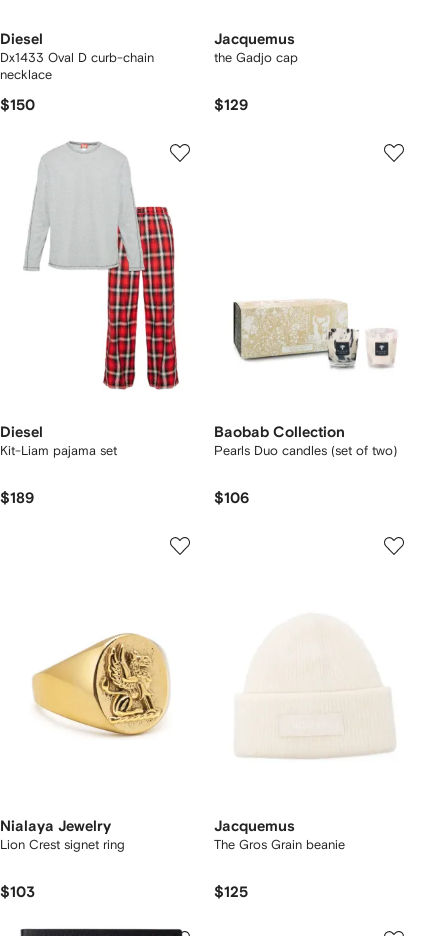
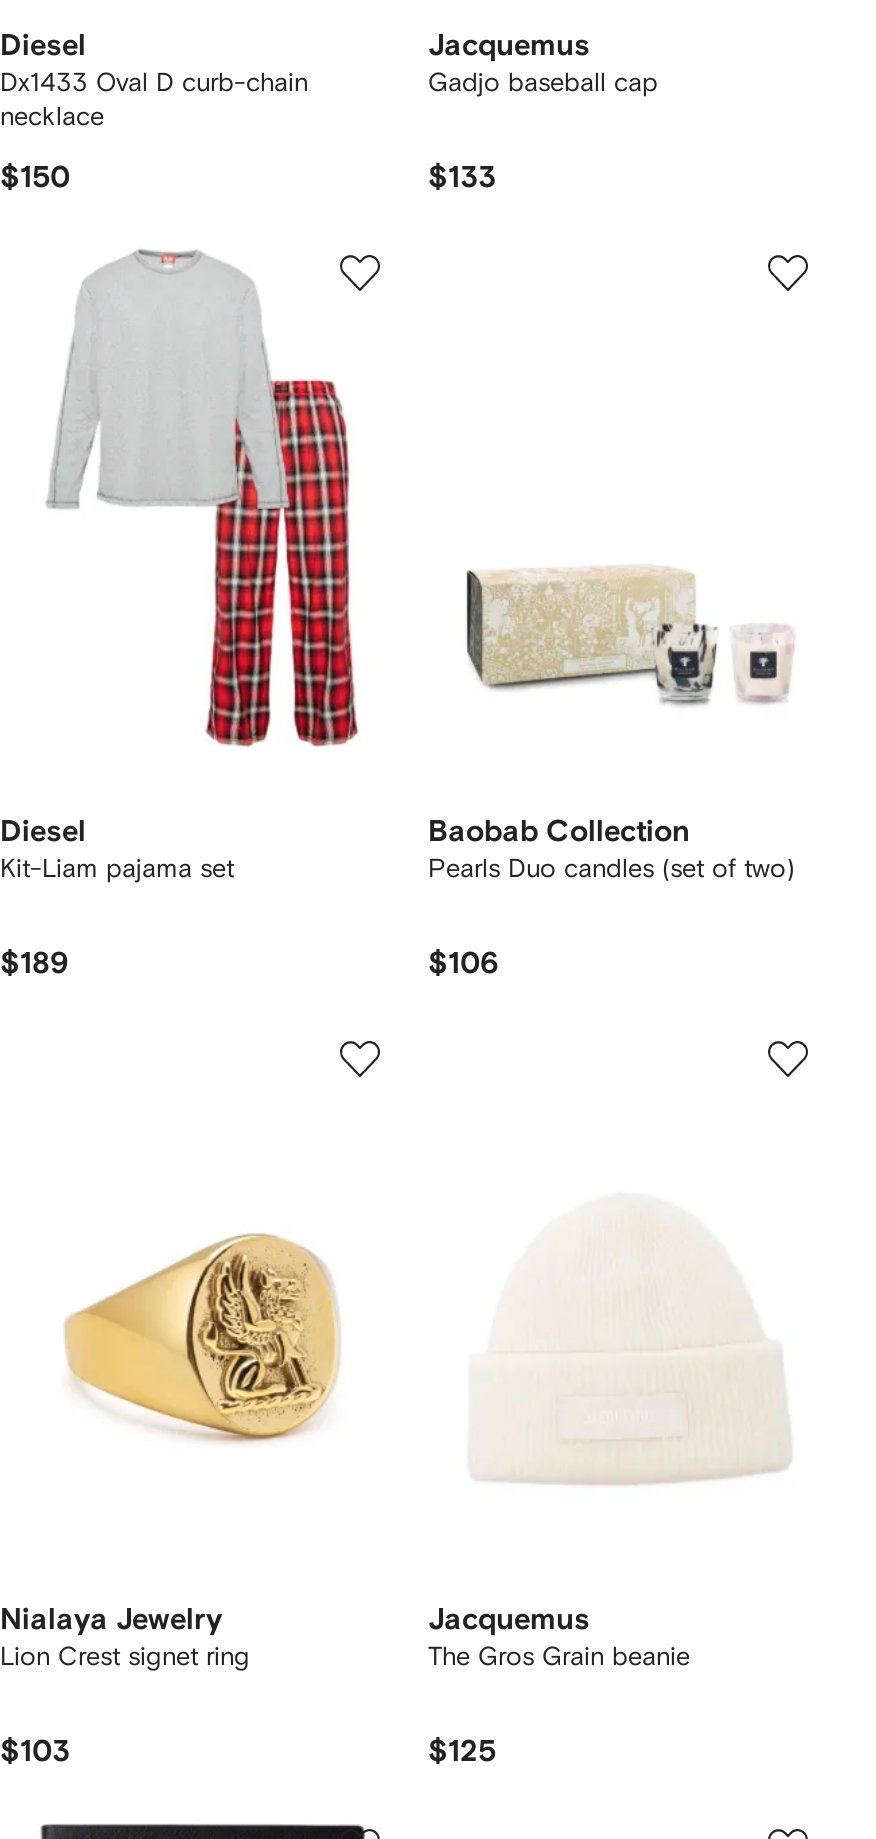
- the Gadjo cap
+ Gadjo baseball cap

- $129
+ $133
